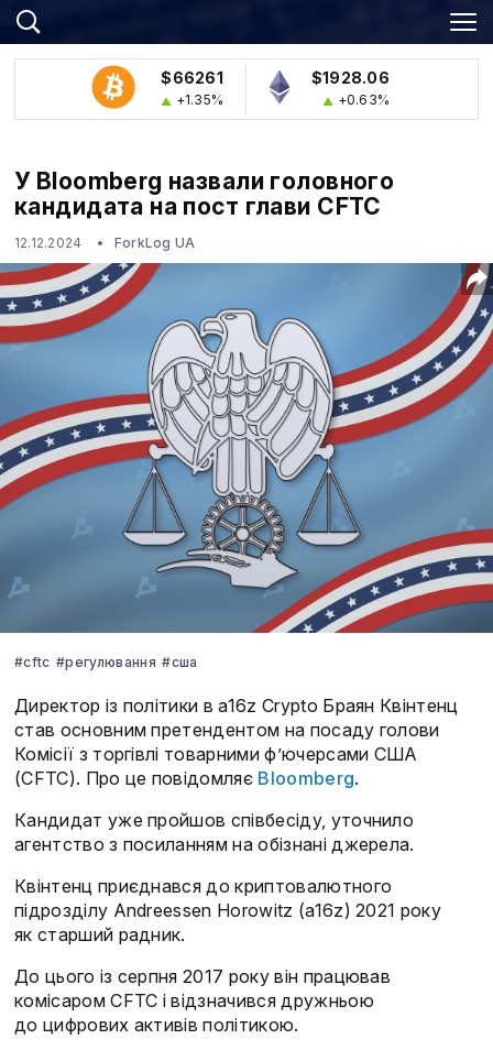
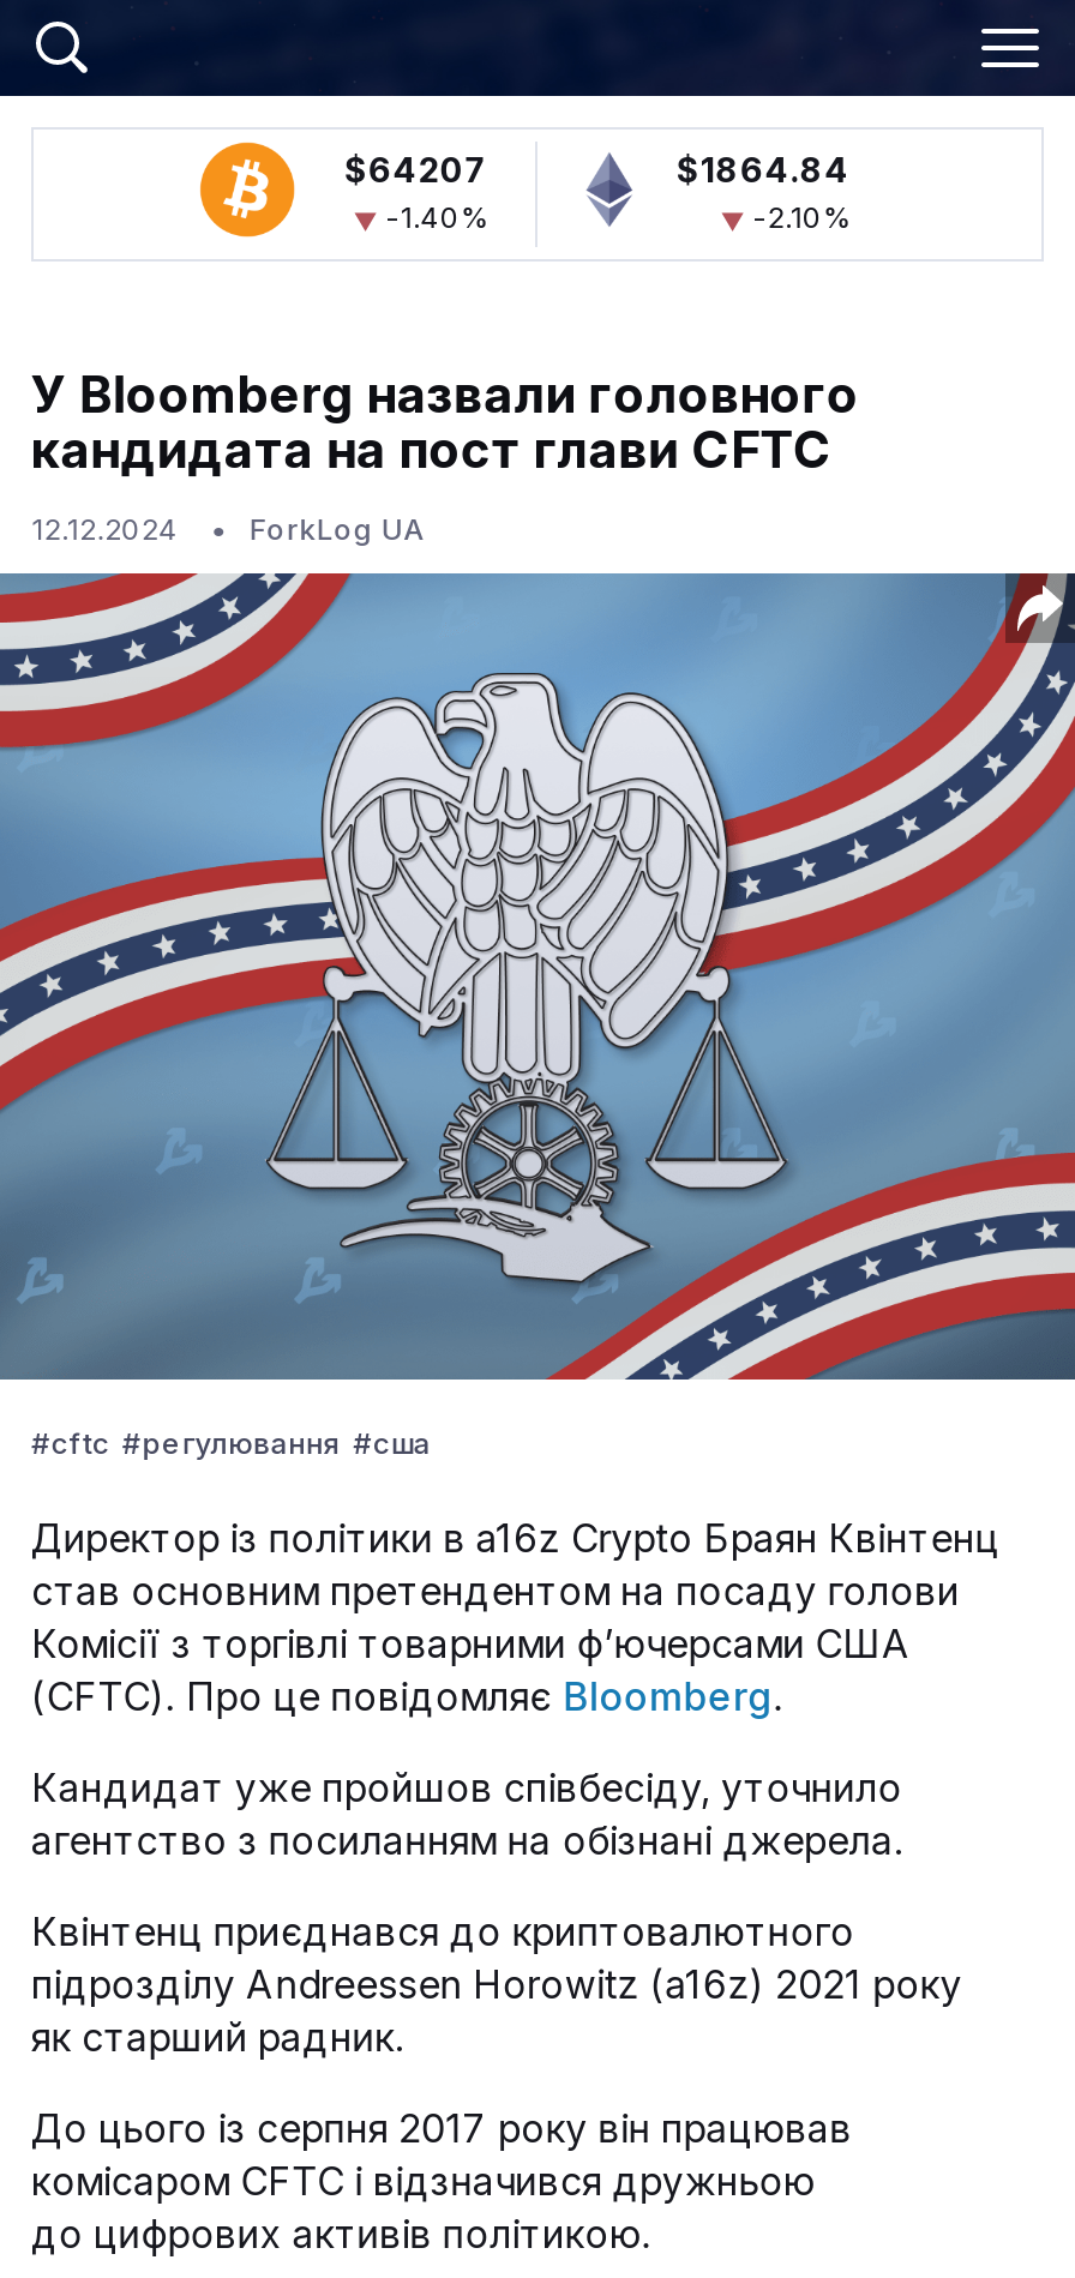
- $66261
+ $64207

- $1928.06
+ $1864.84

- +1.35%
+ -1.40%

- +0.63%
+ -2.10%
